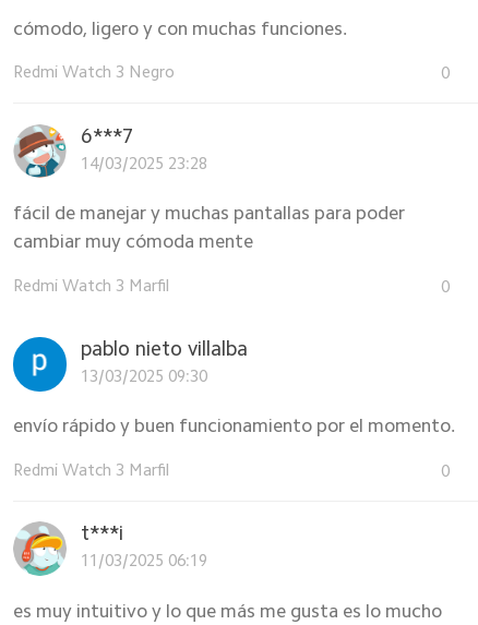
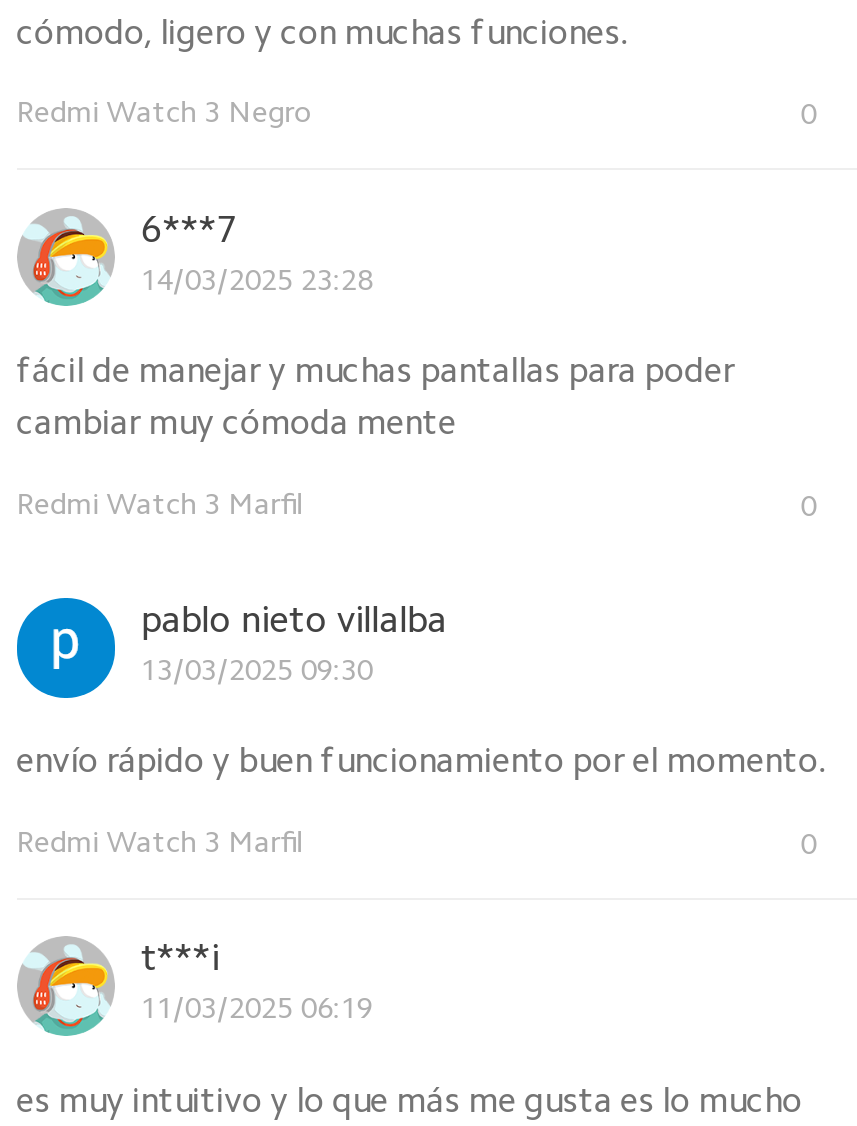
- [image]
+ [image]
